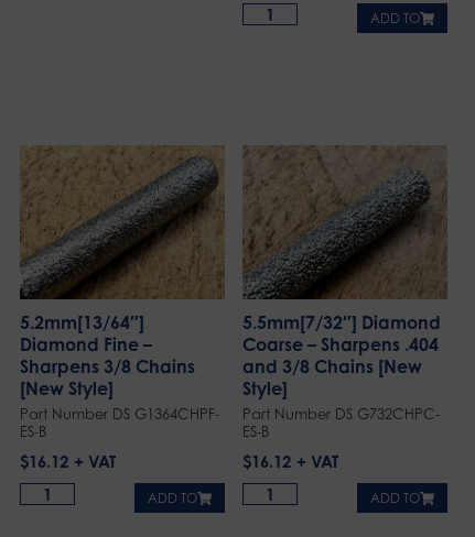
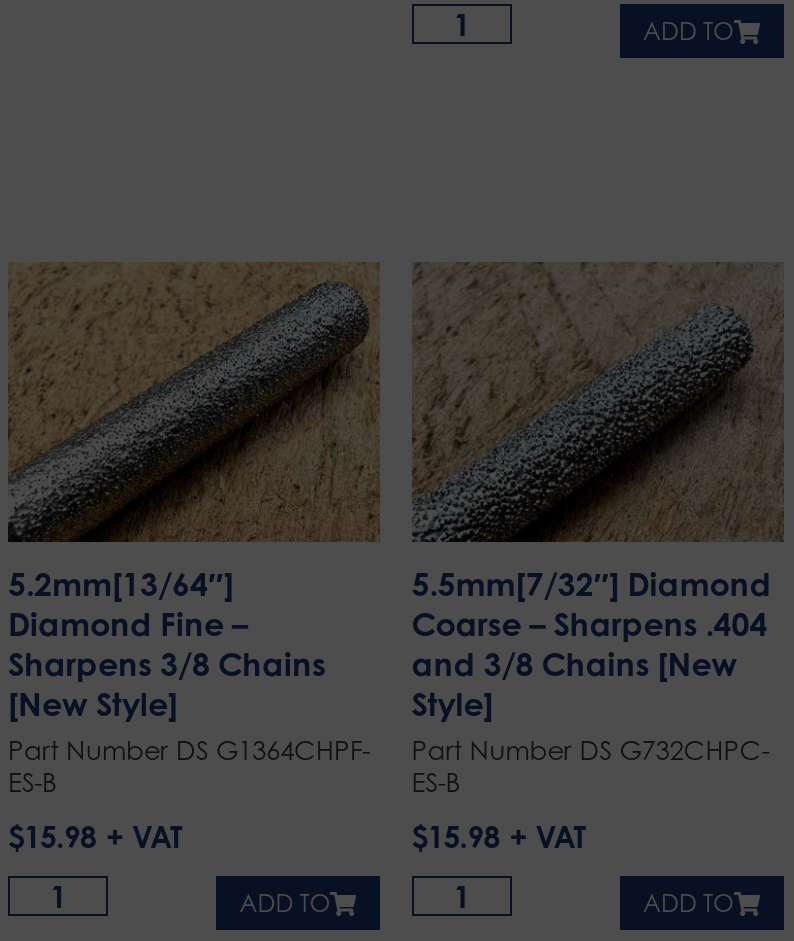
- $16.12
+ $15.98

- $16.12
+ $15.98
